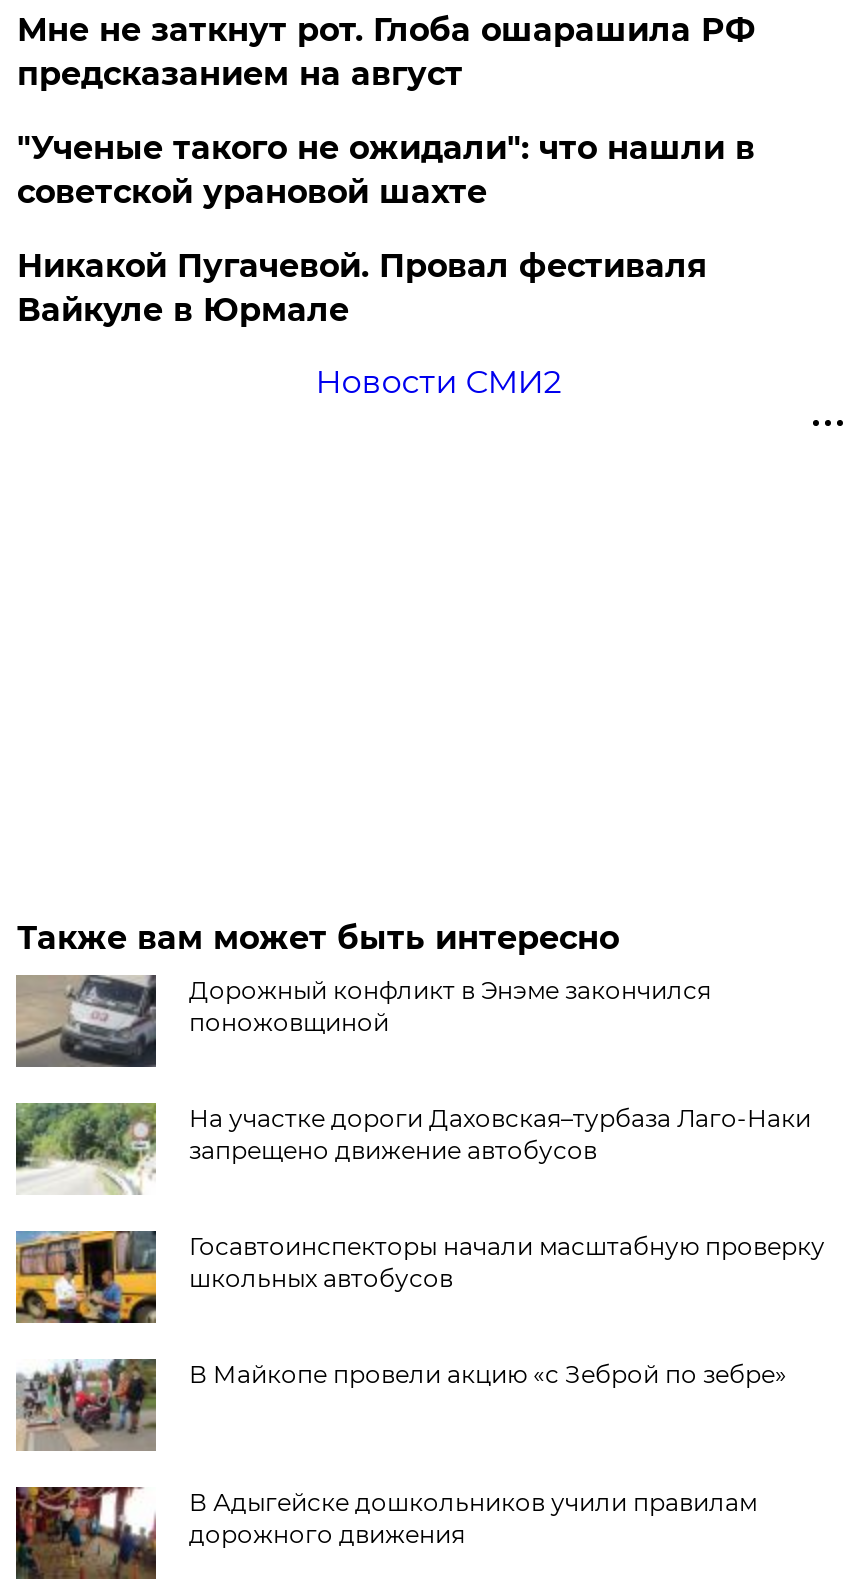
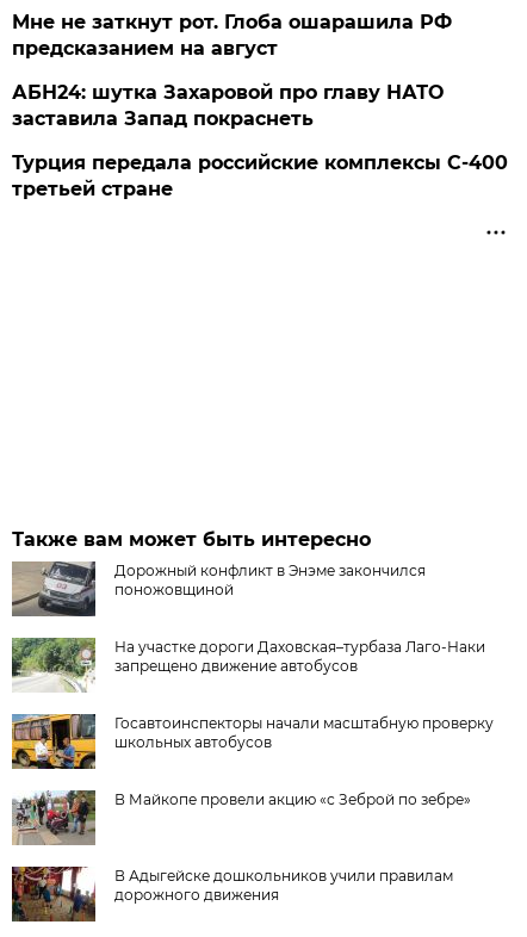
- "Ученые такого не ожидали": что нашли в
- советской урановой шахте
- Никакой Пугачевой. Провал фестиваля
- Вайкуле в Юрмале
- Новости СМИ2
+ АБН24: шутка Захаровой про главу НАТО
+ заставила Запад покраснеть
+ Турция передала российские комплексы С-400
+ третьей стране
